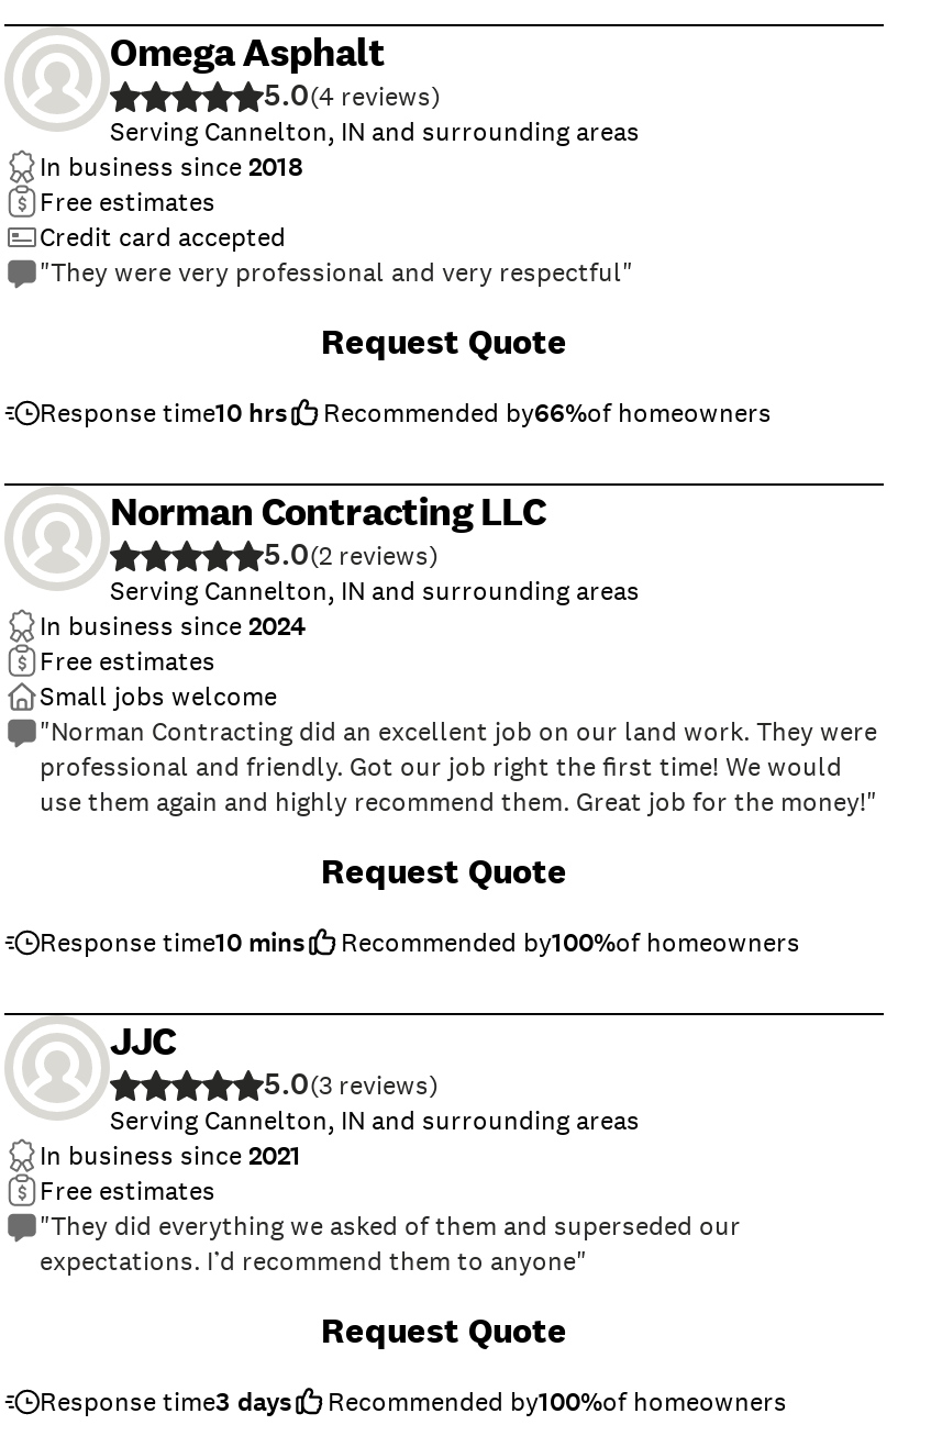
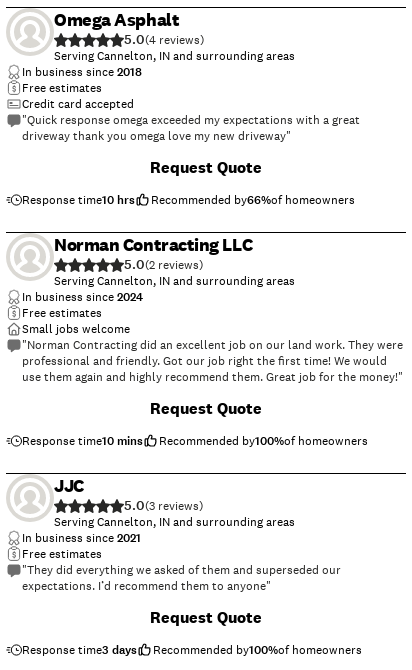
- "They were very professional and very respectful"
+ "Quick response omega exceeded my expectations with a great
+ driveway thank you omega love my new driveway"
